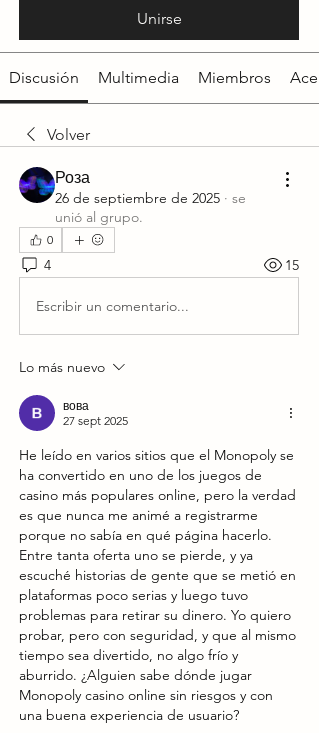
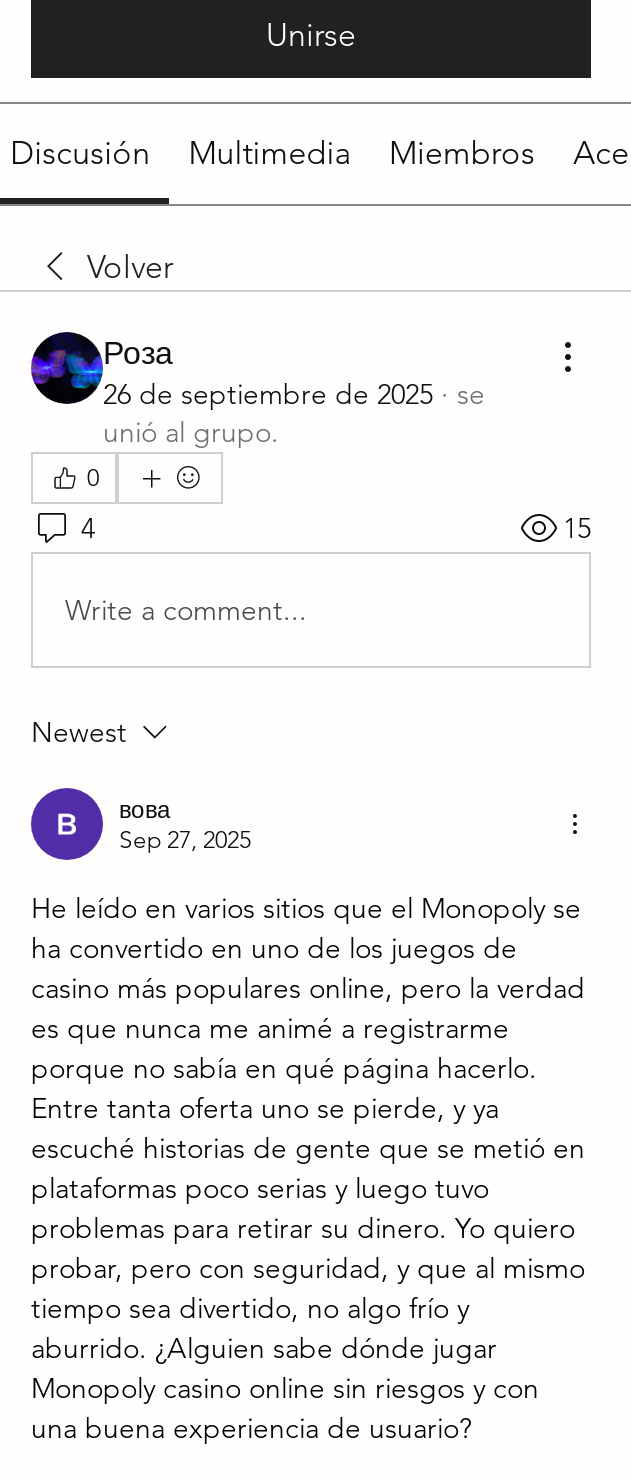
- Escribir un comentario...
+ Write a comment...

- Lo más nuevo
+ Newest

- 27 sept 2025
+ Sep 27, 2025
